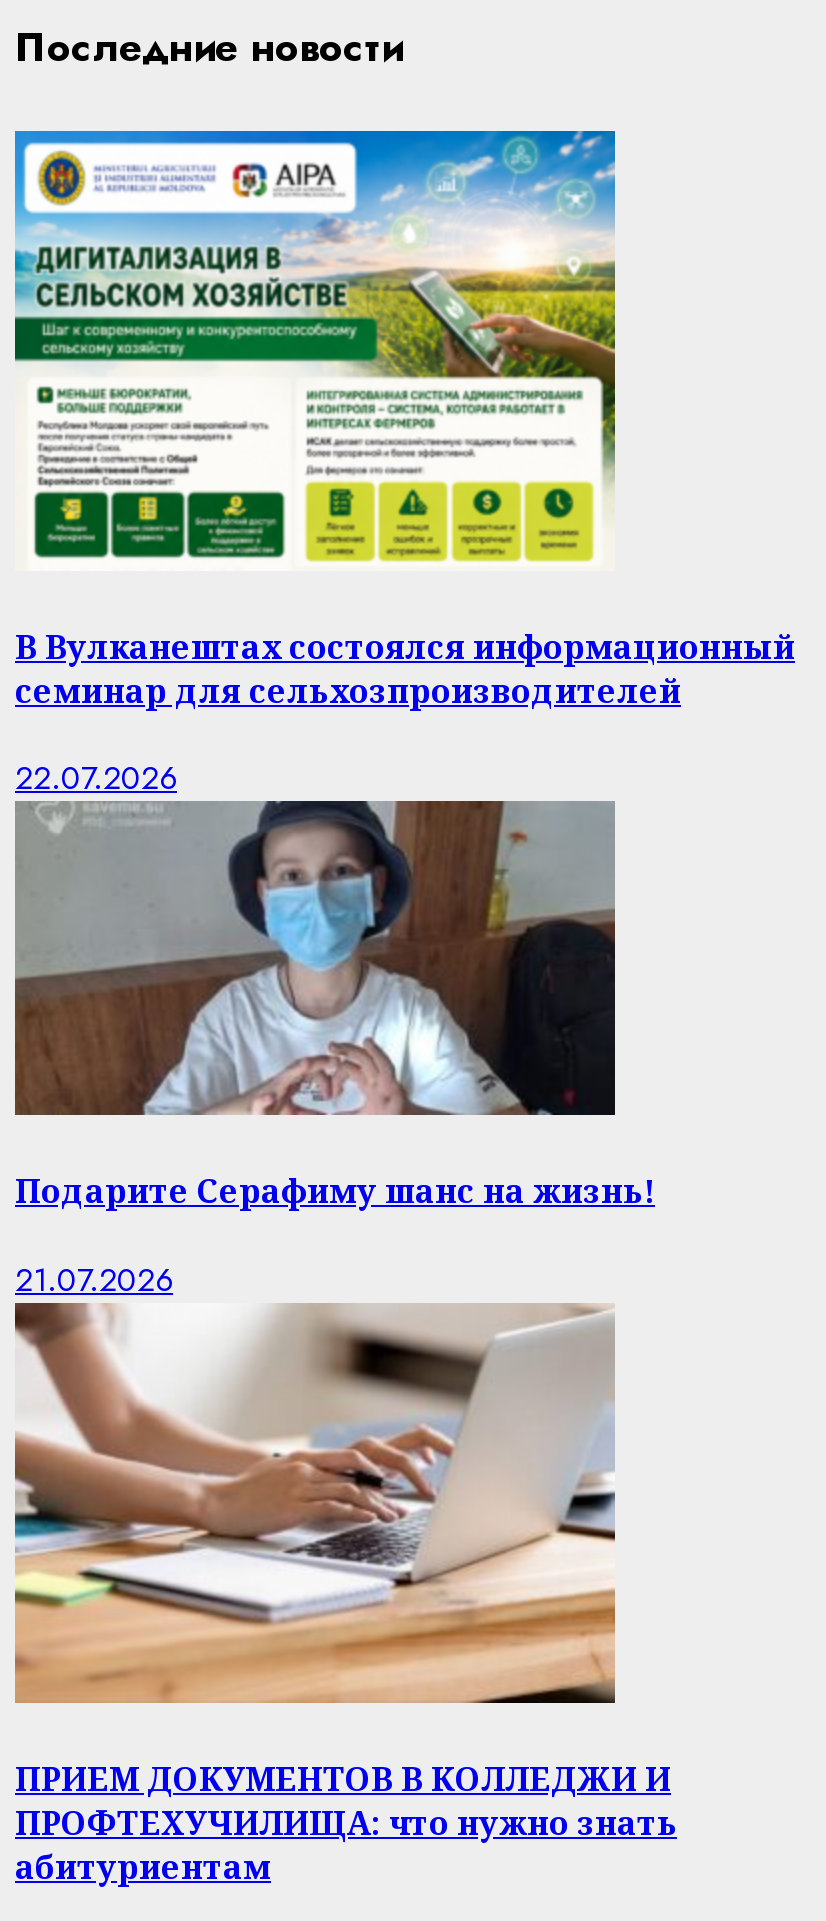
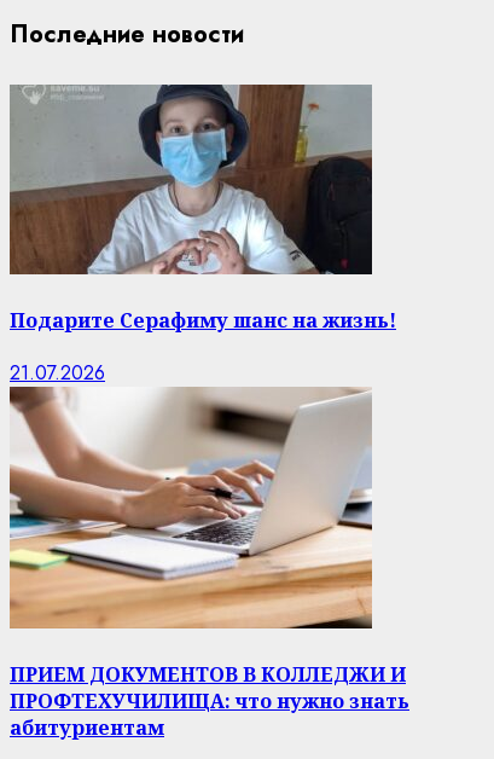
- [image]
- В Вулканештах состоялся информационный
- семинар для сельхозпроизводителей
- 22.07.2026
